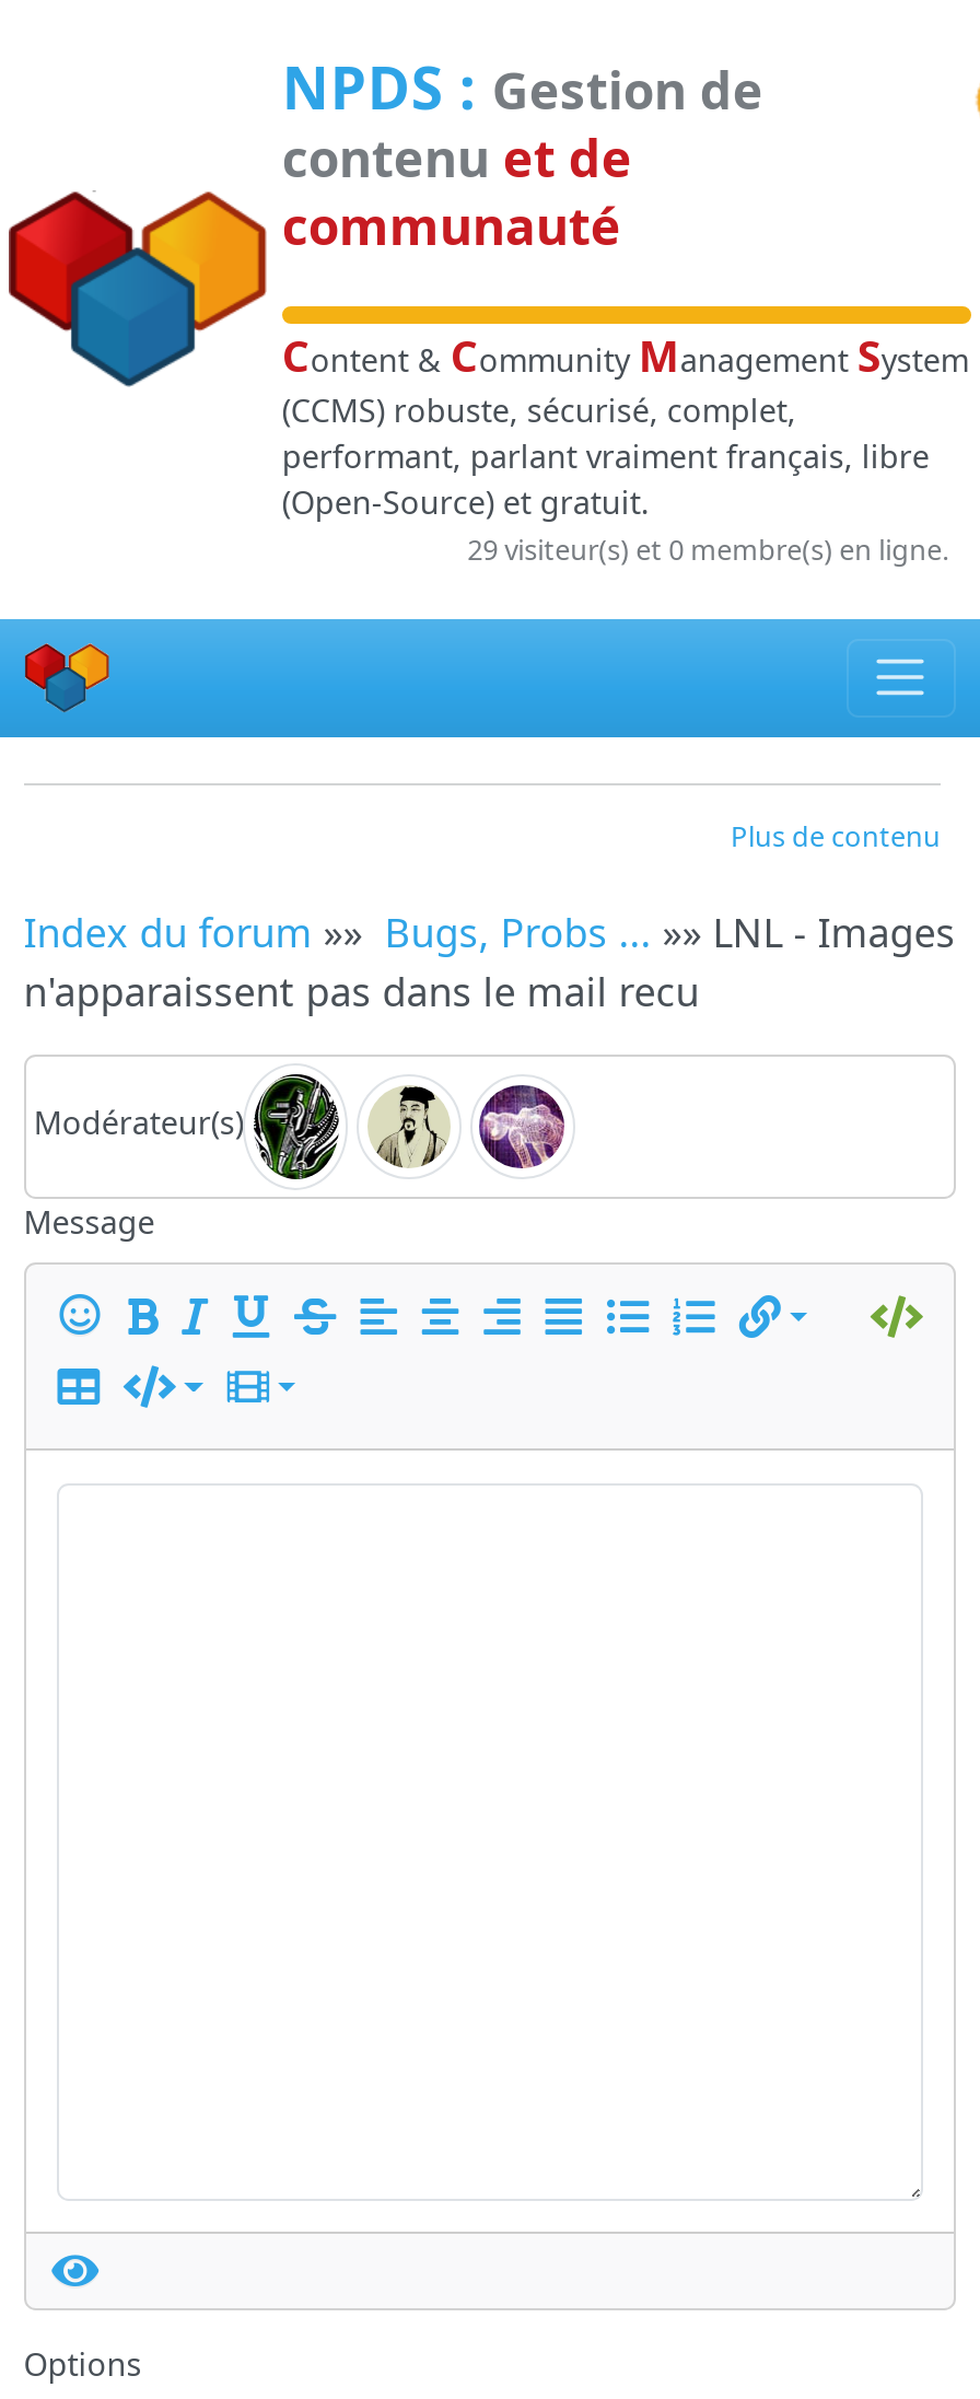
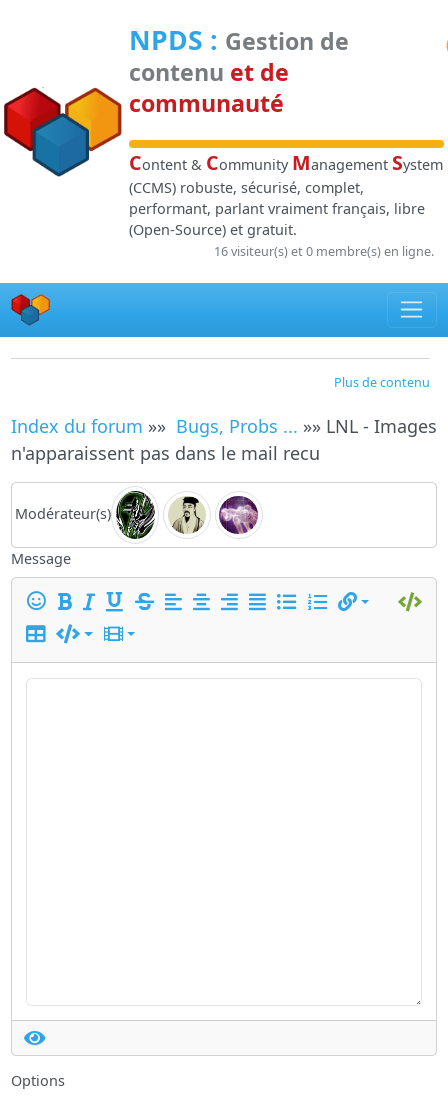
- 29 visiteur(s) et 0 membre(s) en ligne.
+ 16 visiteur(s) et 0 membre(s) en ligne.
